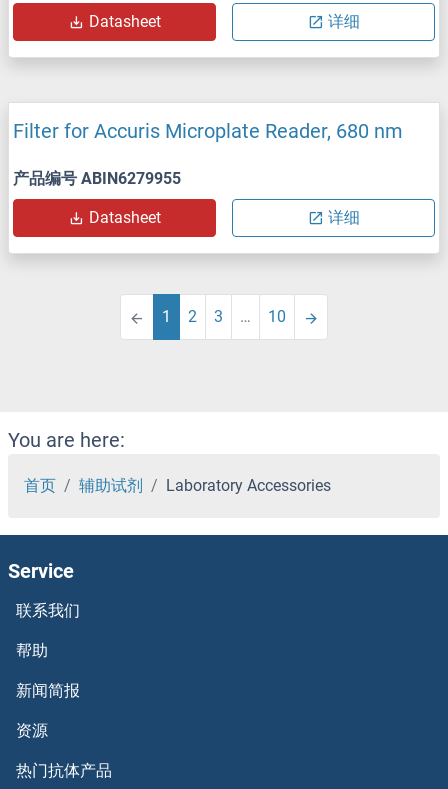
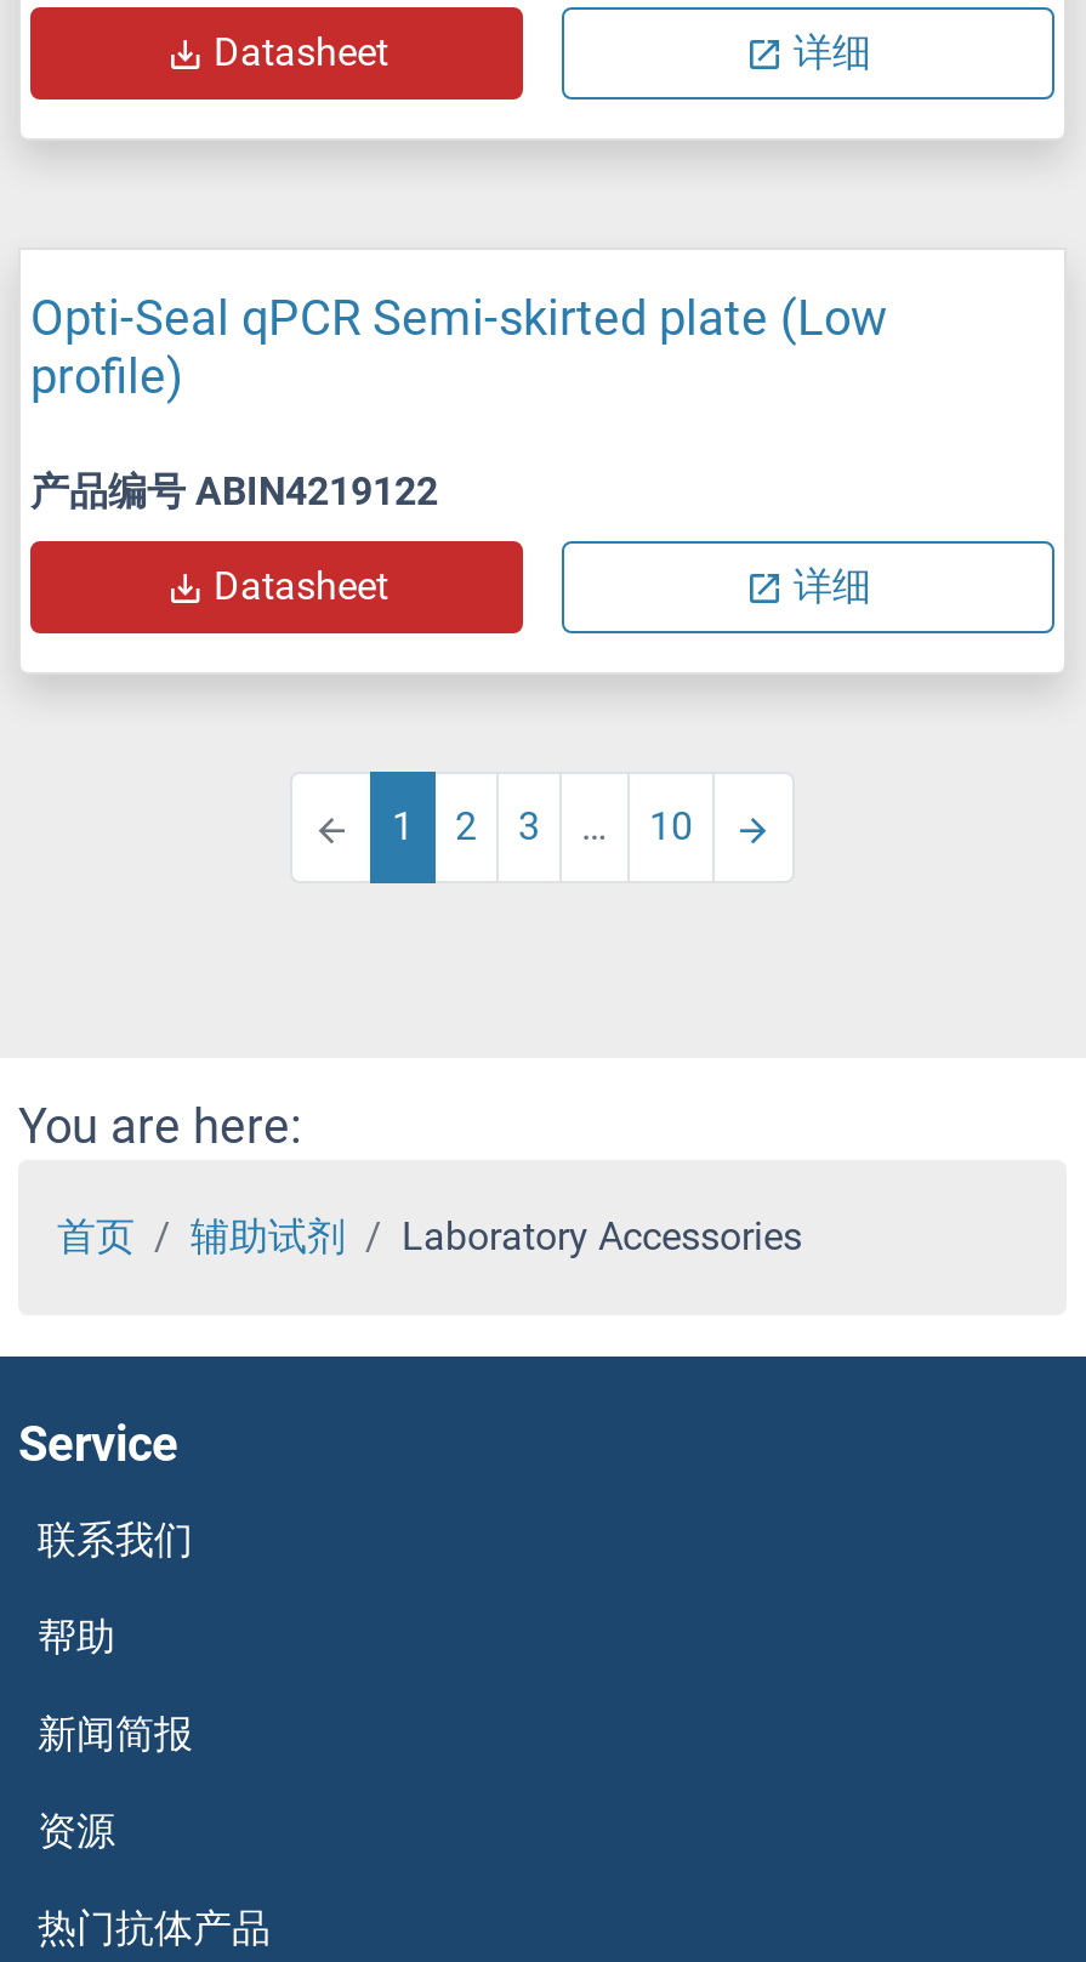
- Filter for Accuris Microplate Reader, 680 nm
+ Opti-Seal qPCR Semi-skirted plate (Low
+ profile)

- 产品编号 ABIN6279955
+ 产品编号 ABIN4219122
